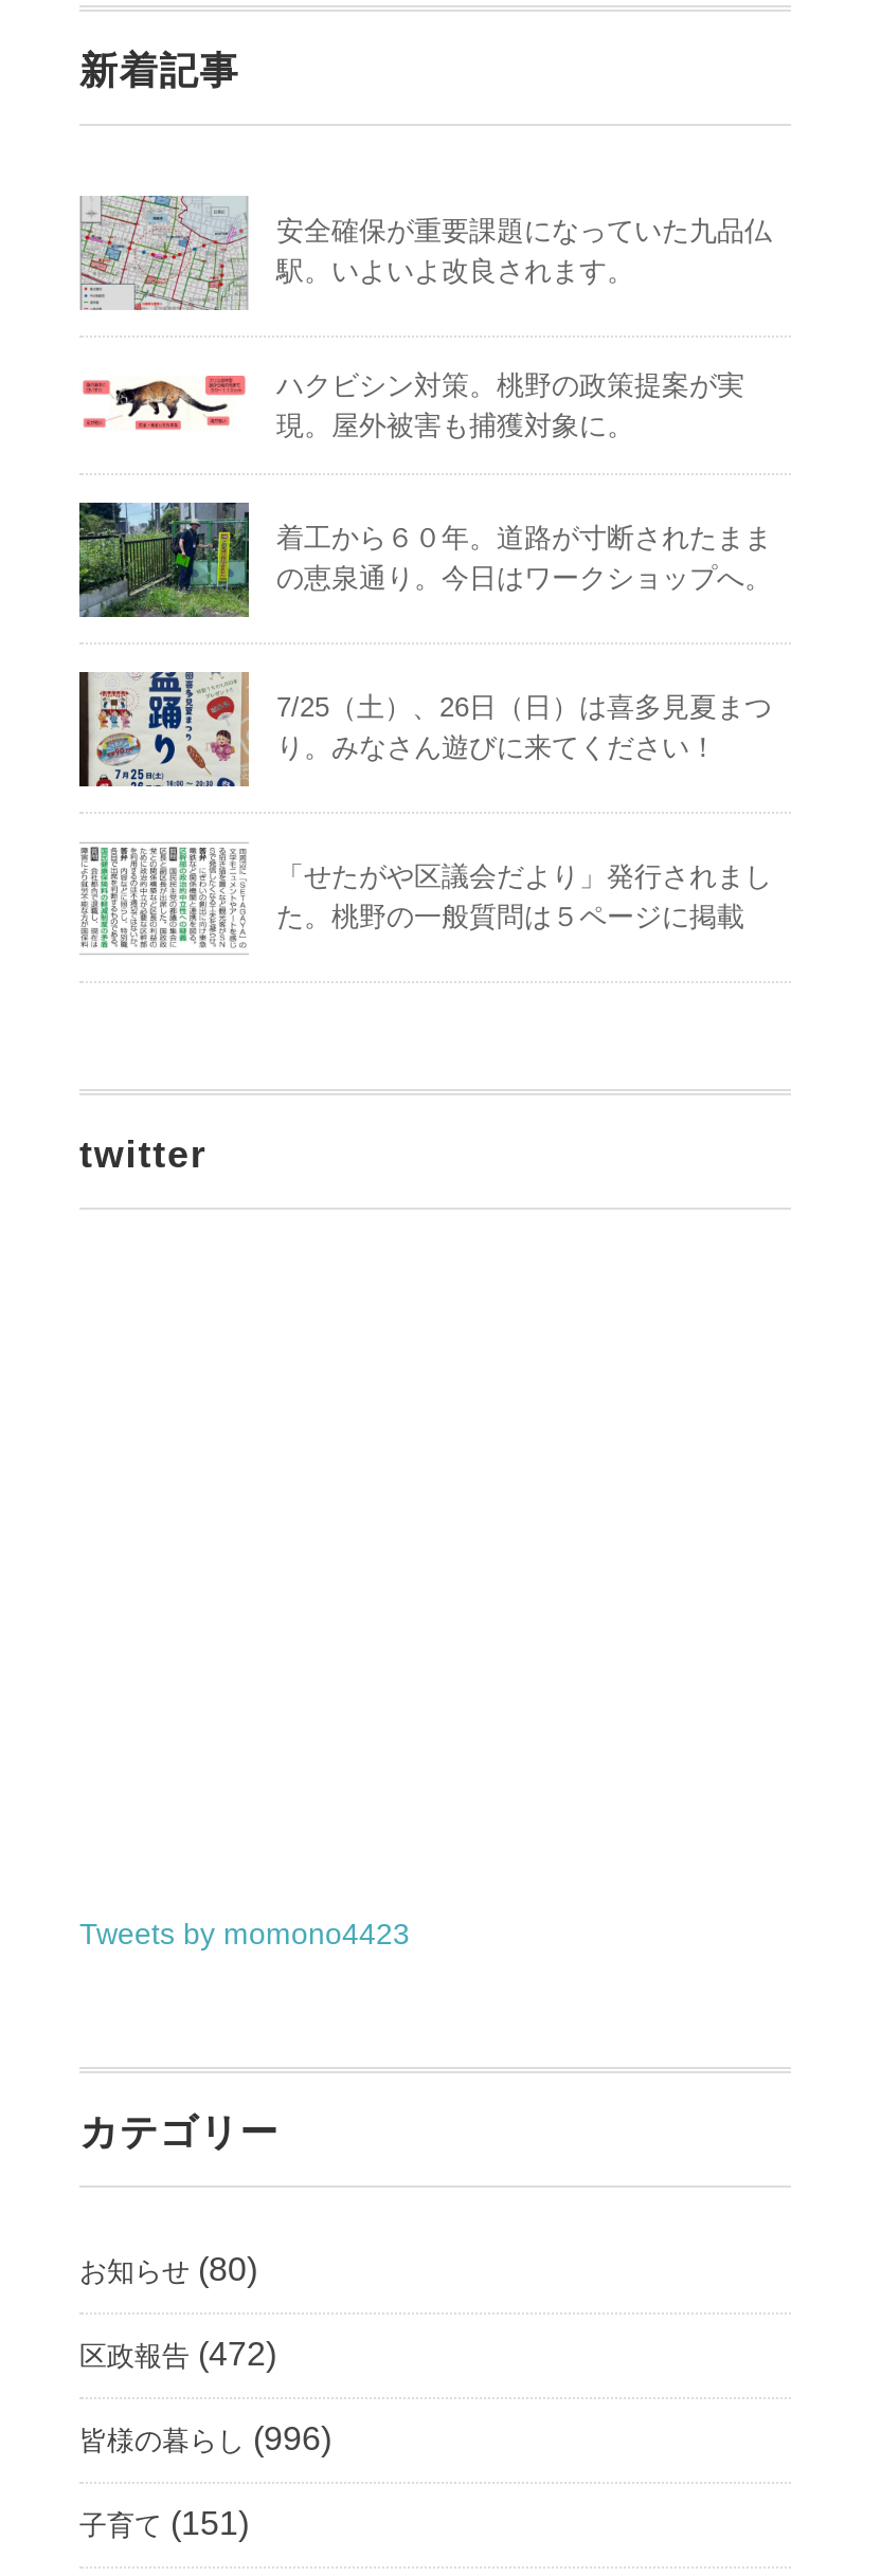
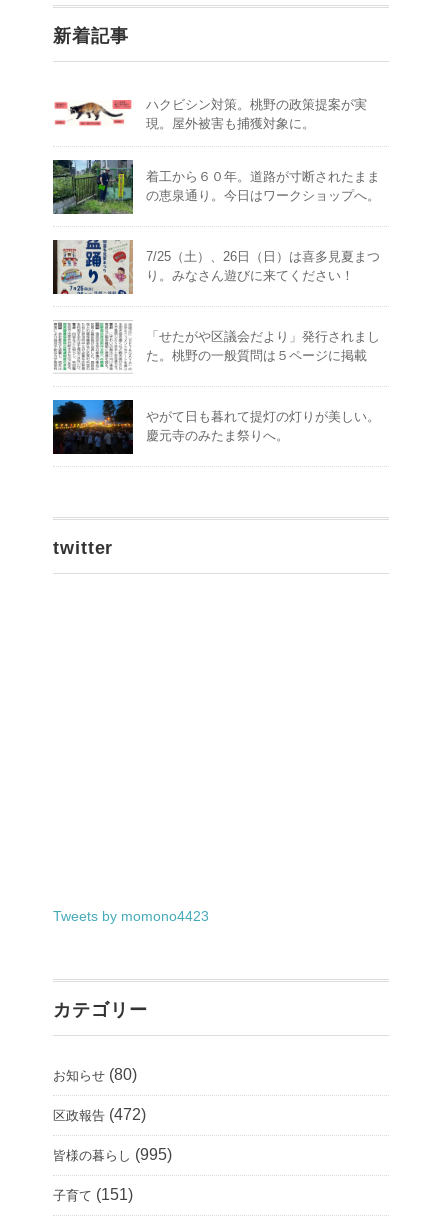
- [image]
- 安全確保が重要課題になっていた九品仏
- 駅。いよいよ改良されます。

moved up: [image] | ハクビシン対策。桃野の政策提案が実 | 現。屋外被害も捕獲対象に。 | ... | 「せたがや区議会だより」発行されまし | た。桃野の一般質問は５ページに掲載

+ [image]
+ やがて日も暮れて提灯の灯りが美しい。
+ 慶元寺のみたま祭りへ。

- 皆様の暮らし(996)
+ 皆様の暮らし(995)
